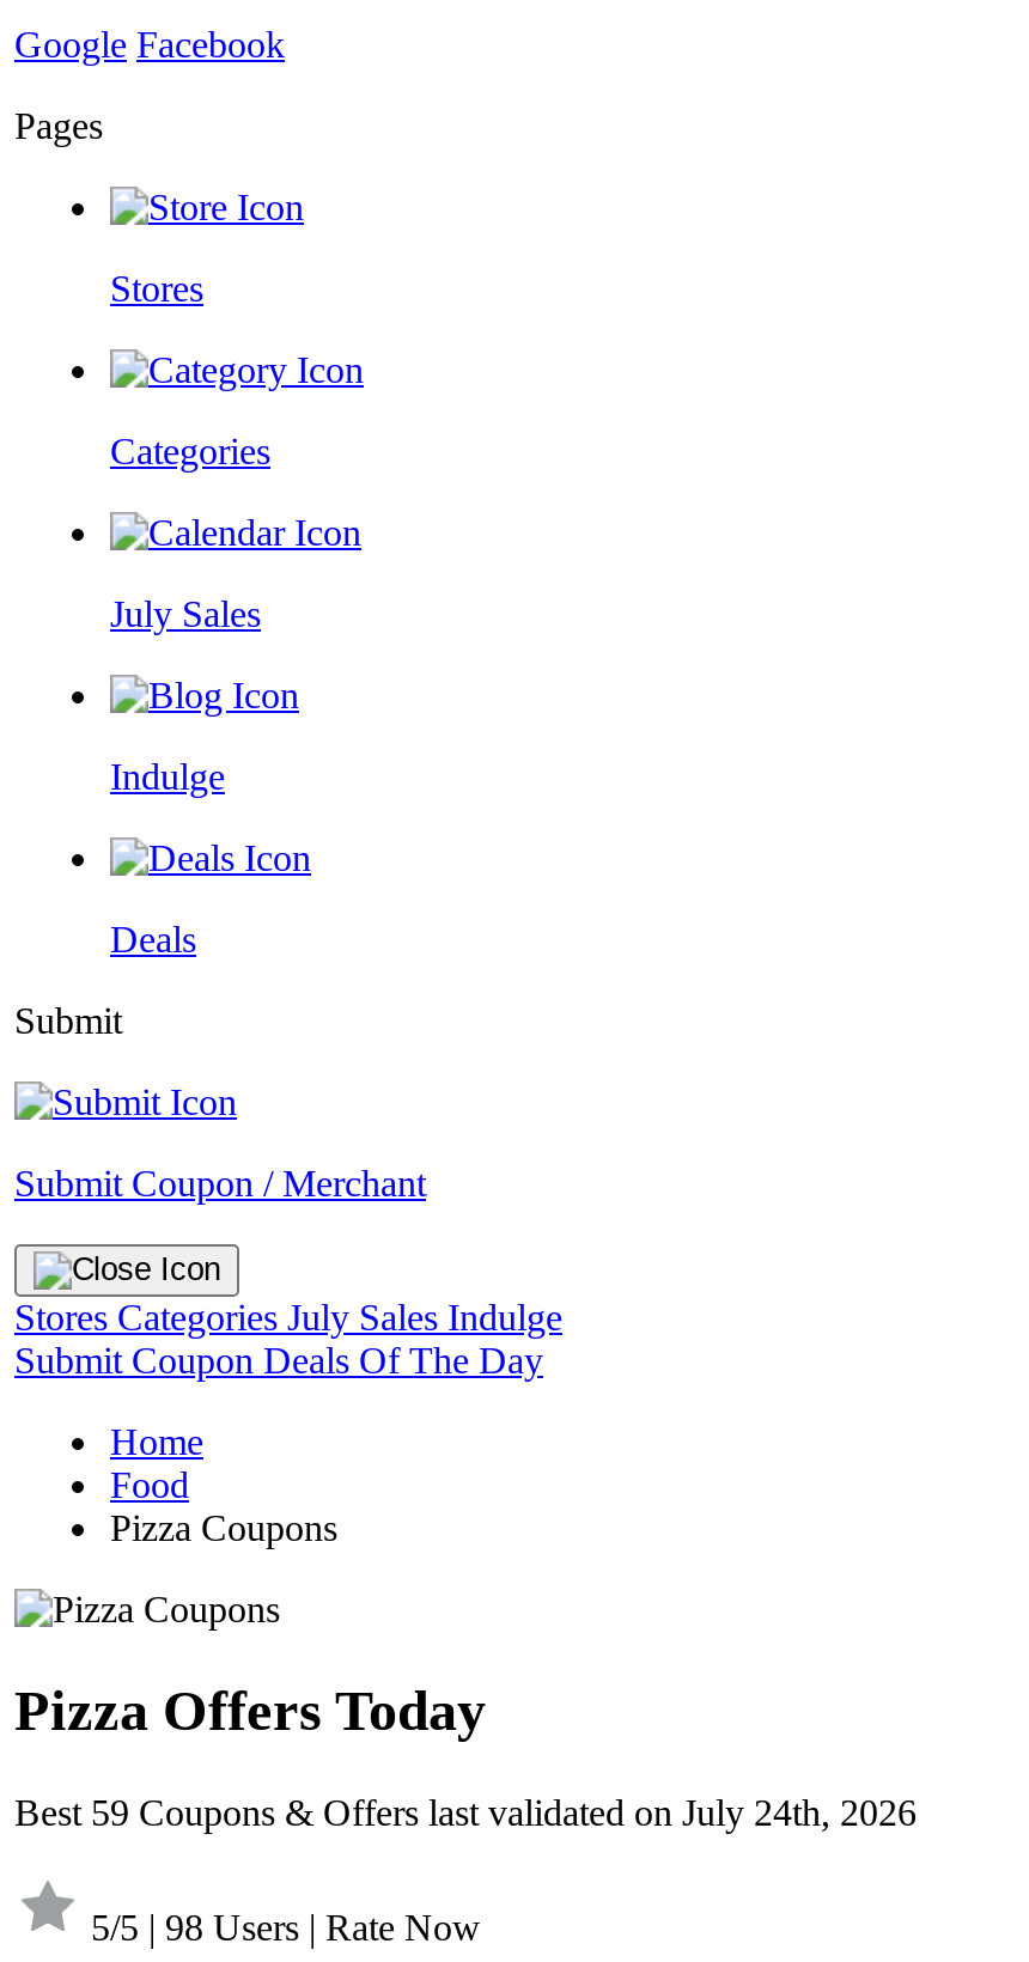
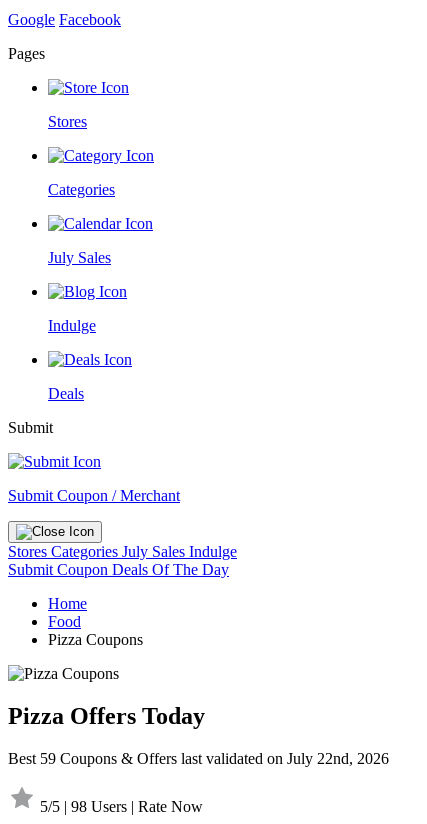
- Best 59 Coupons & Offers last validated on July 24th, 2026
+ Best 59 Coupons & Offers last validated on July 22nd, 2026
